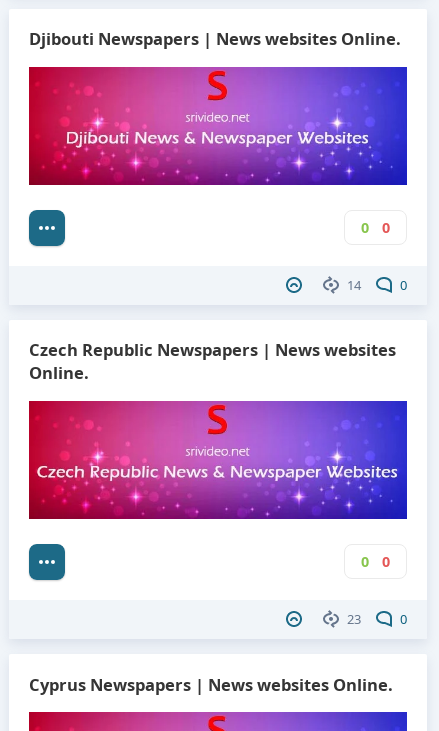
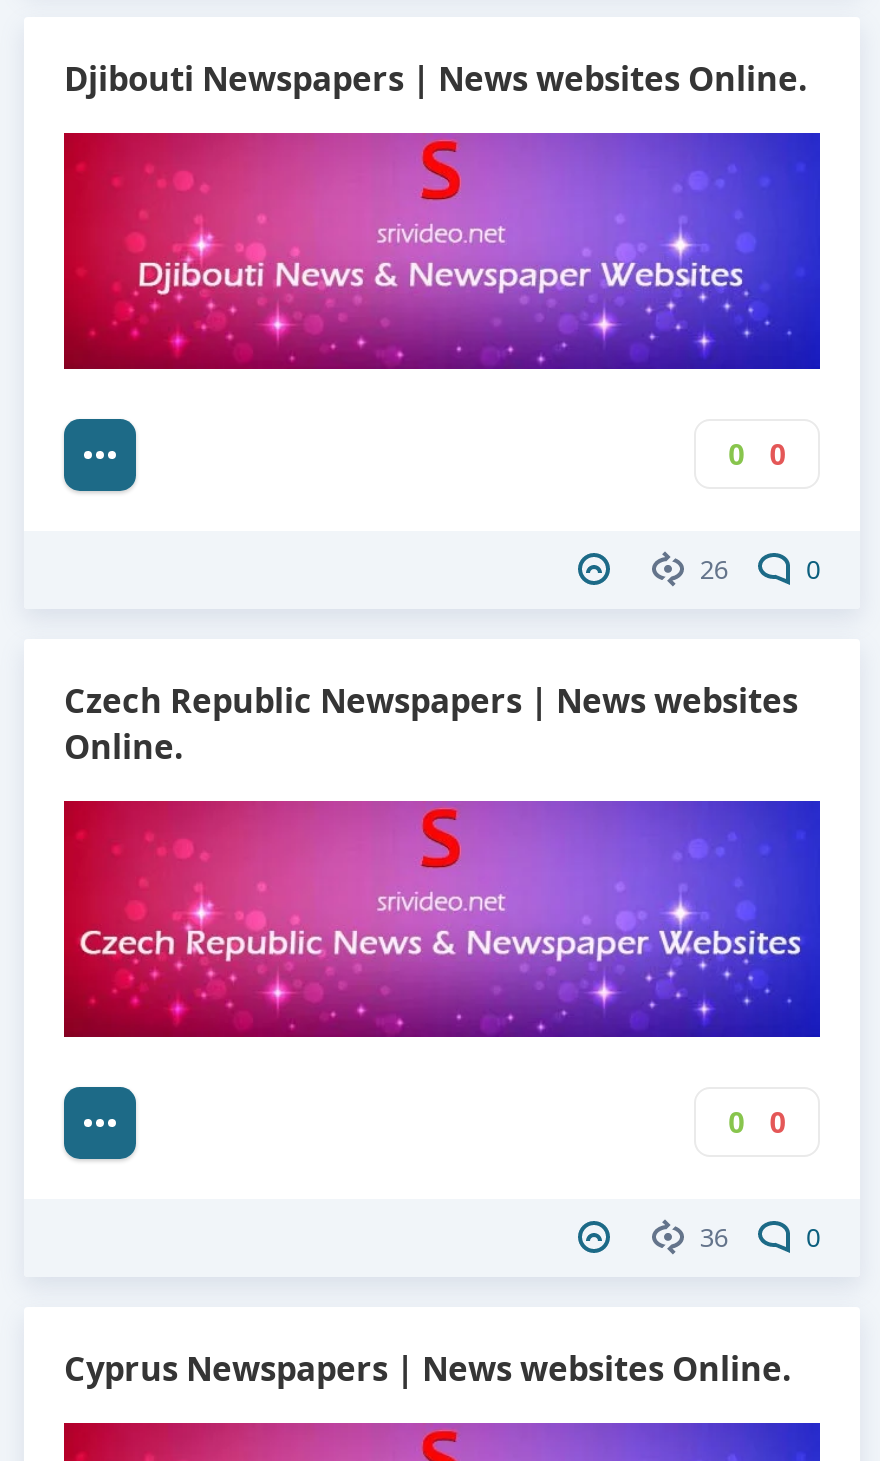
- 14
+ 26

- 23
+ 36
